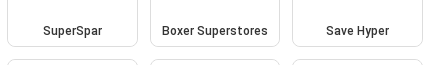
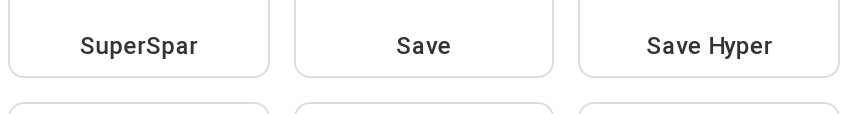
- Boxer Superstores
+ Save
